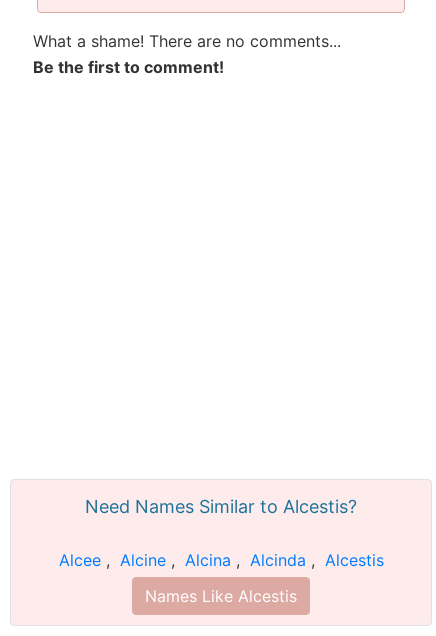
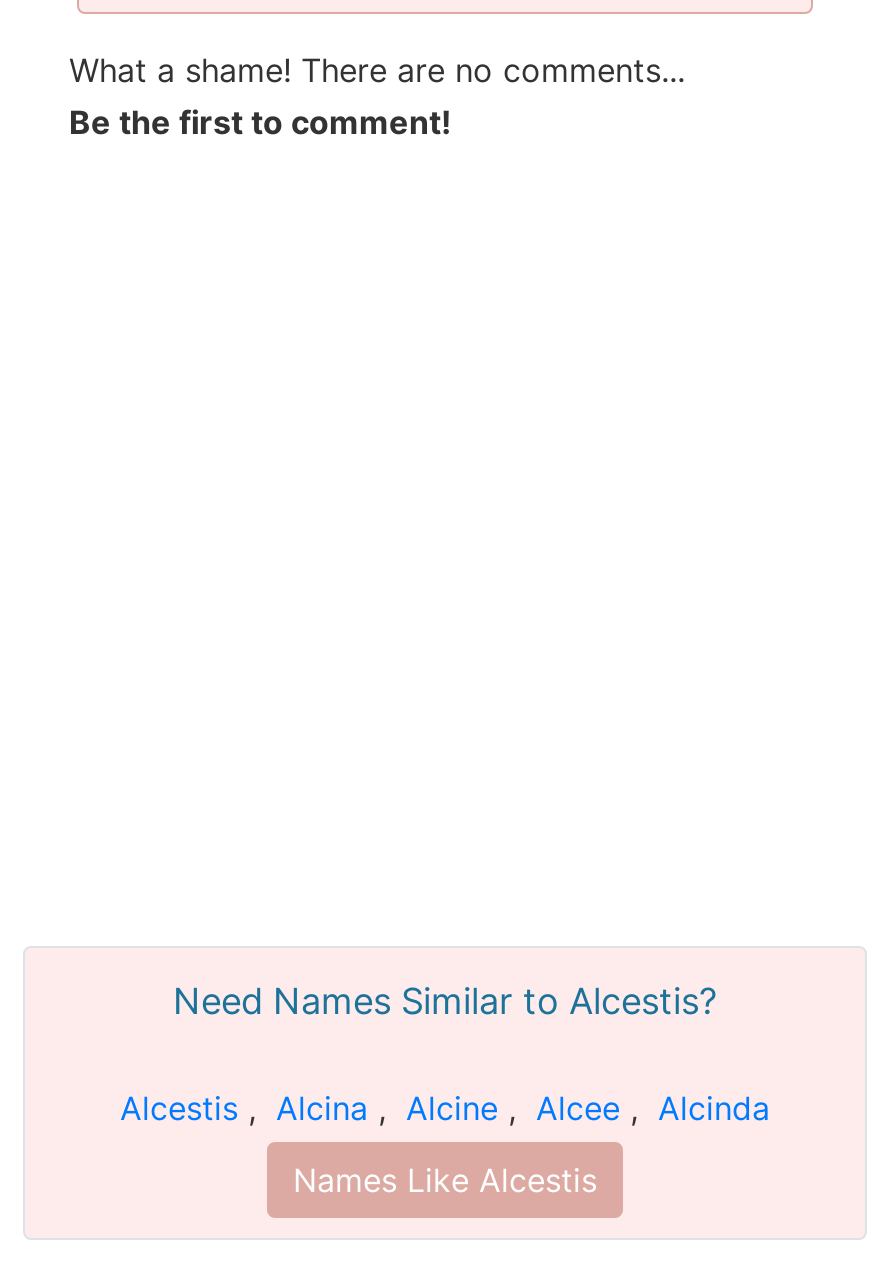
- Alcee, Alcine, Alcina, Alcinda, Alcestis
+ Alcestis, Alcina, Alcine, Alcee, Alcinda
